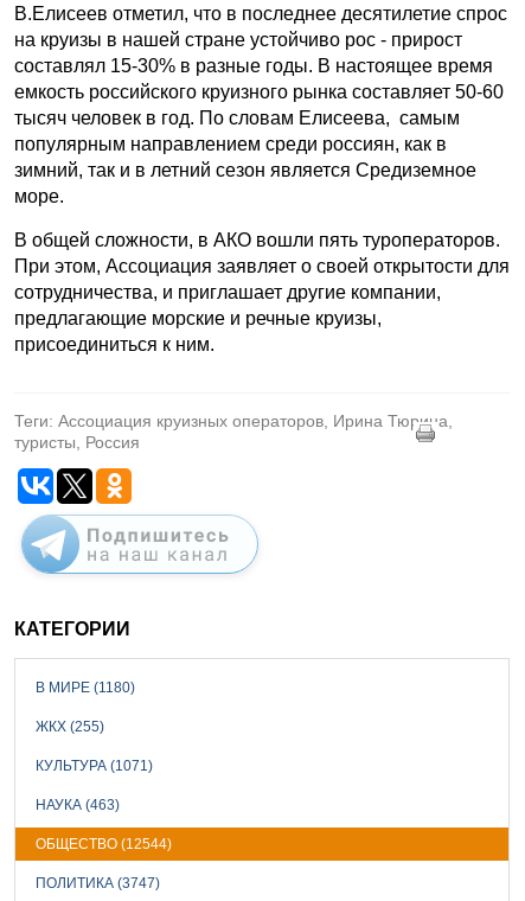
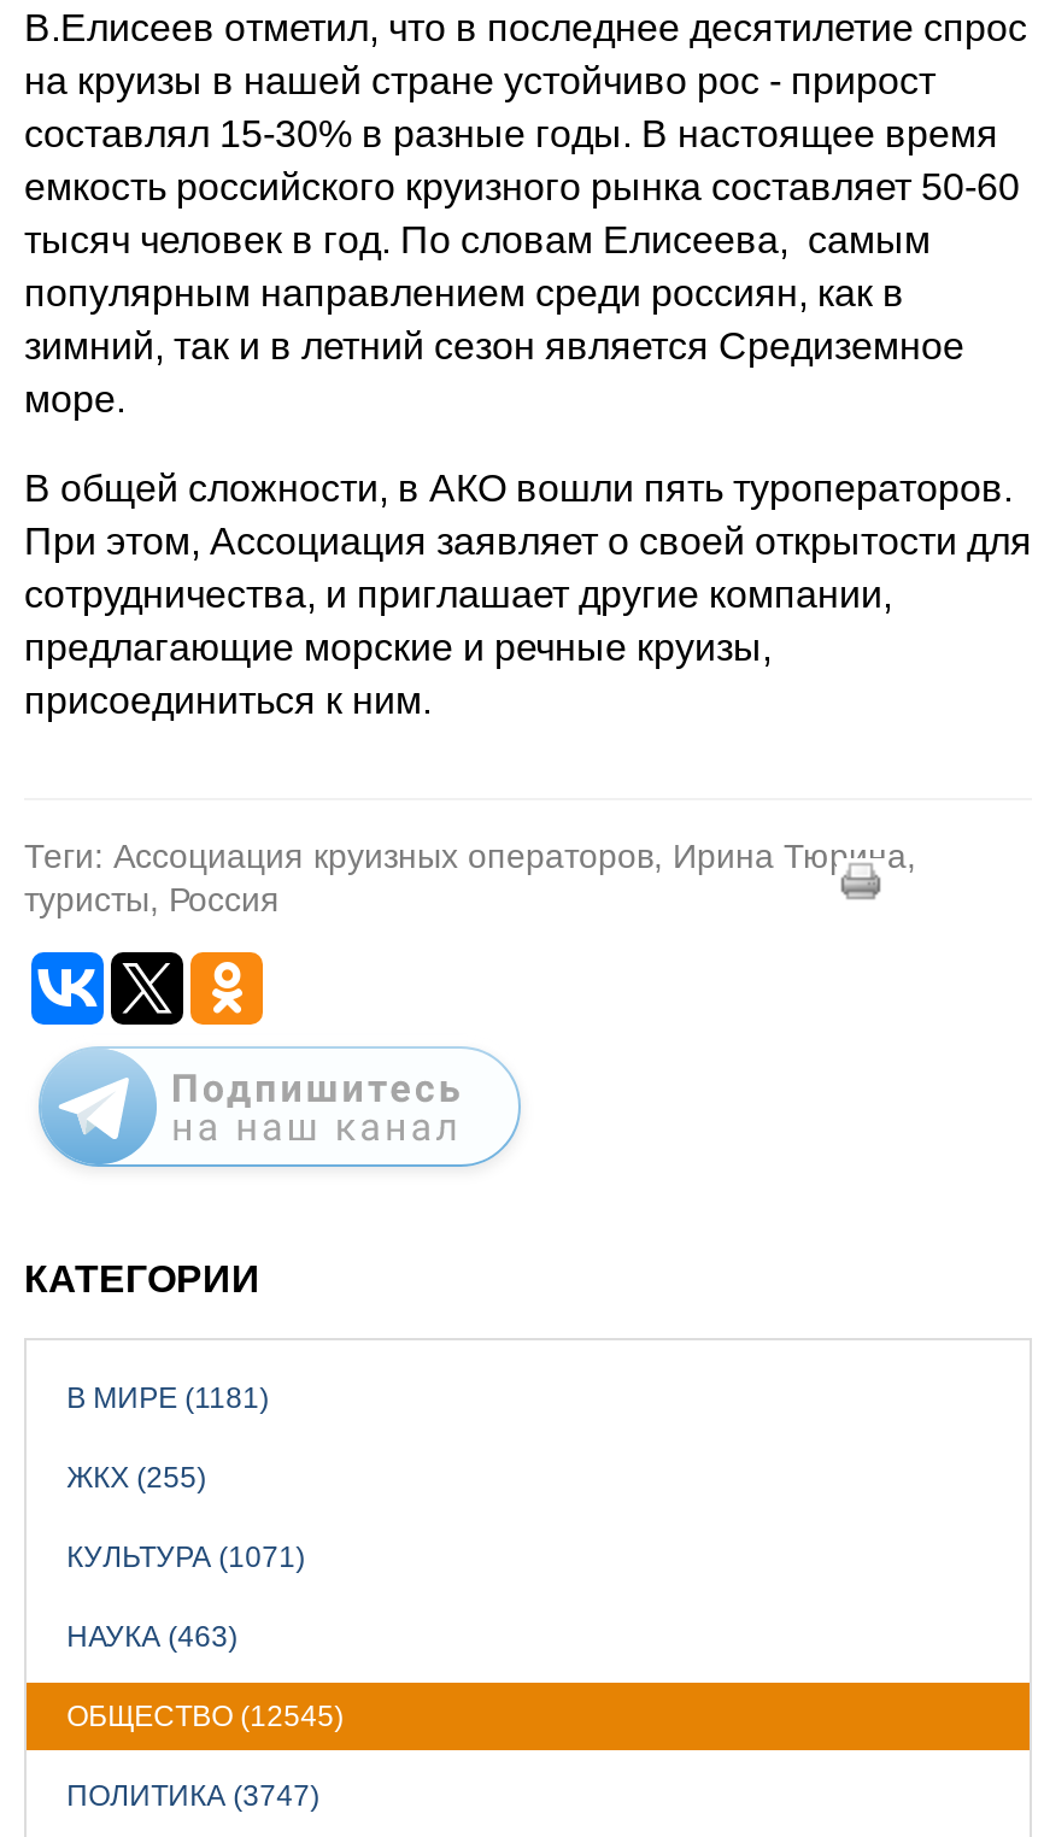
- В МИРЕ (1180)
+ В МИРЕ (1181)

- ОБЩЕСТВО (12544)
+ ОБЩЕСТВО (12545)
